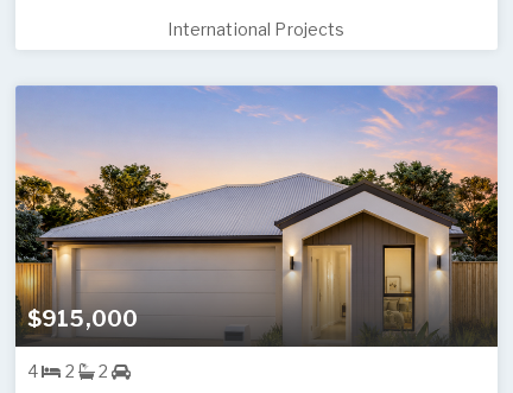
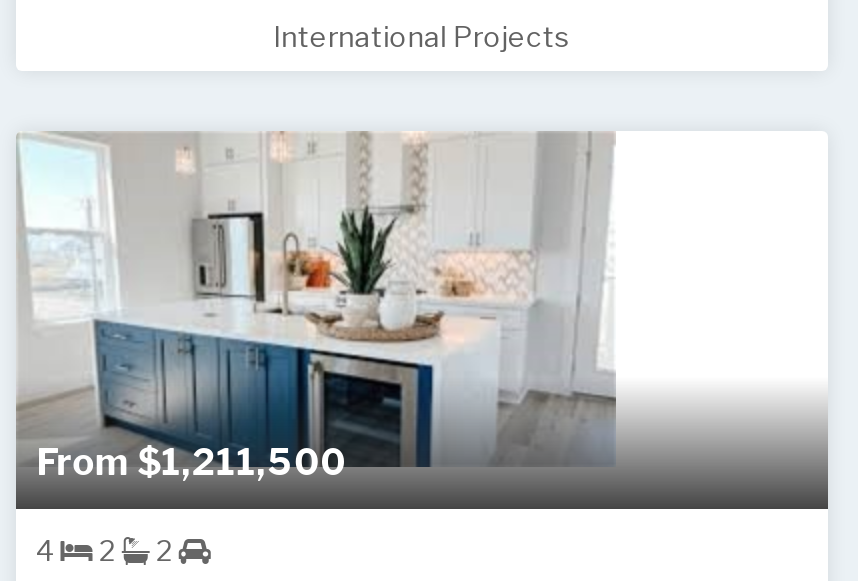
- [image]
- $915,000
+ [image]
+ From $1,211,500
